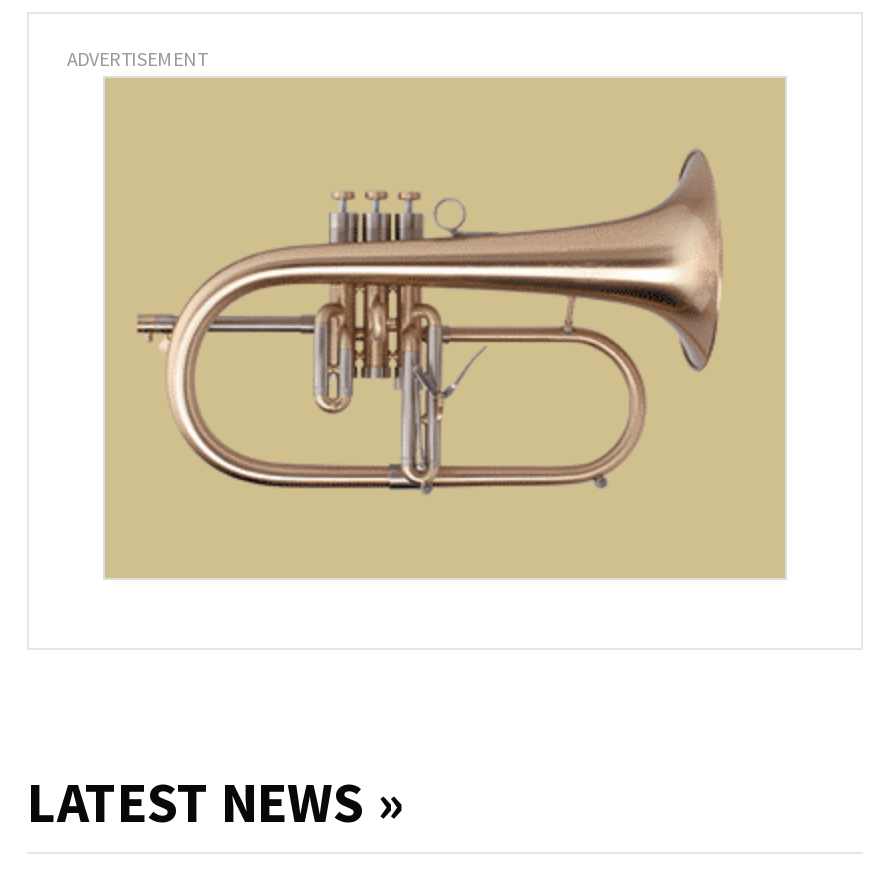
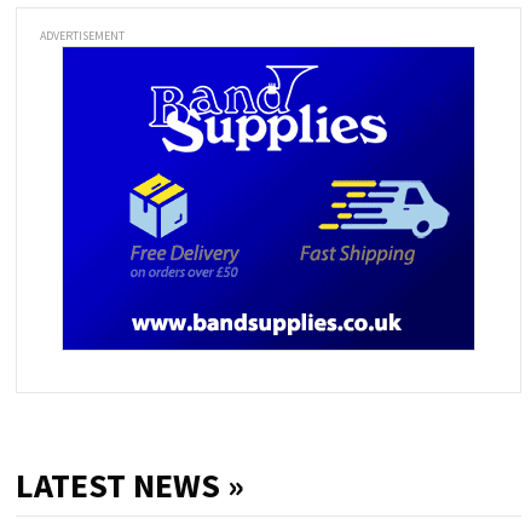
- [image]
+ [image]
